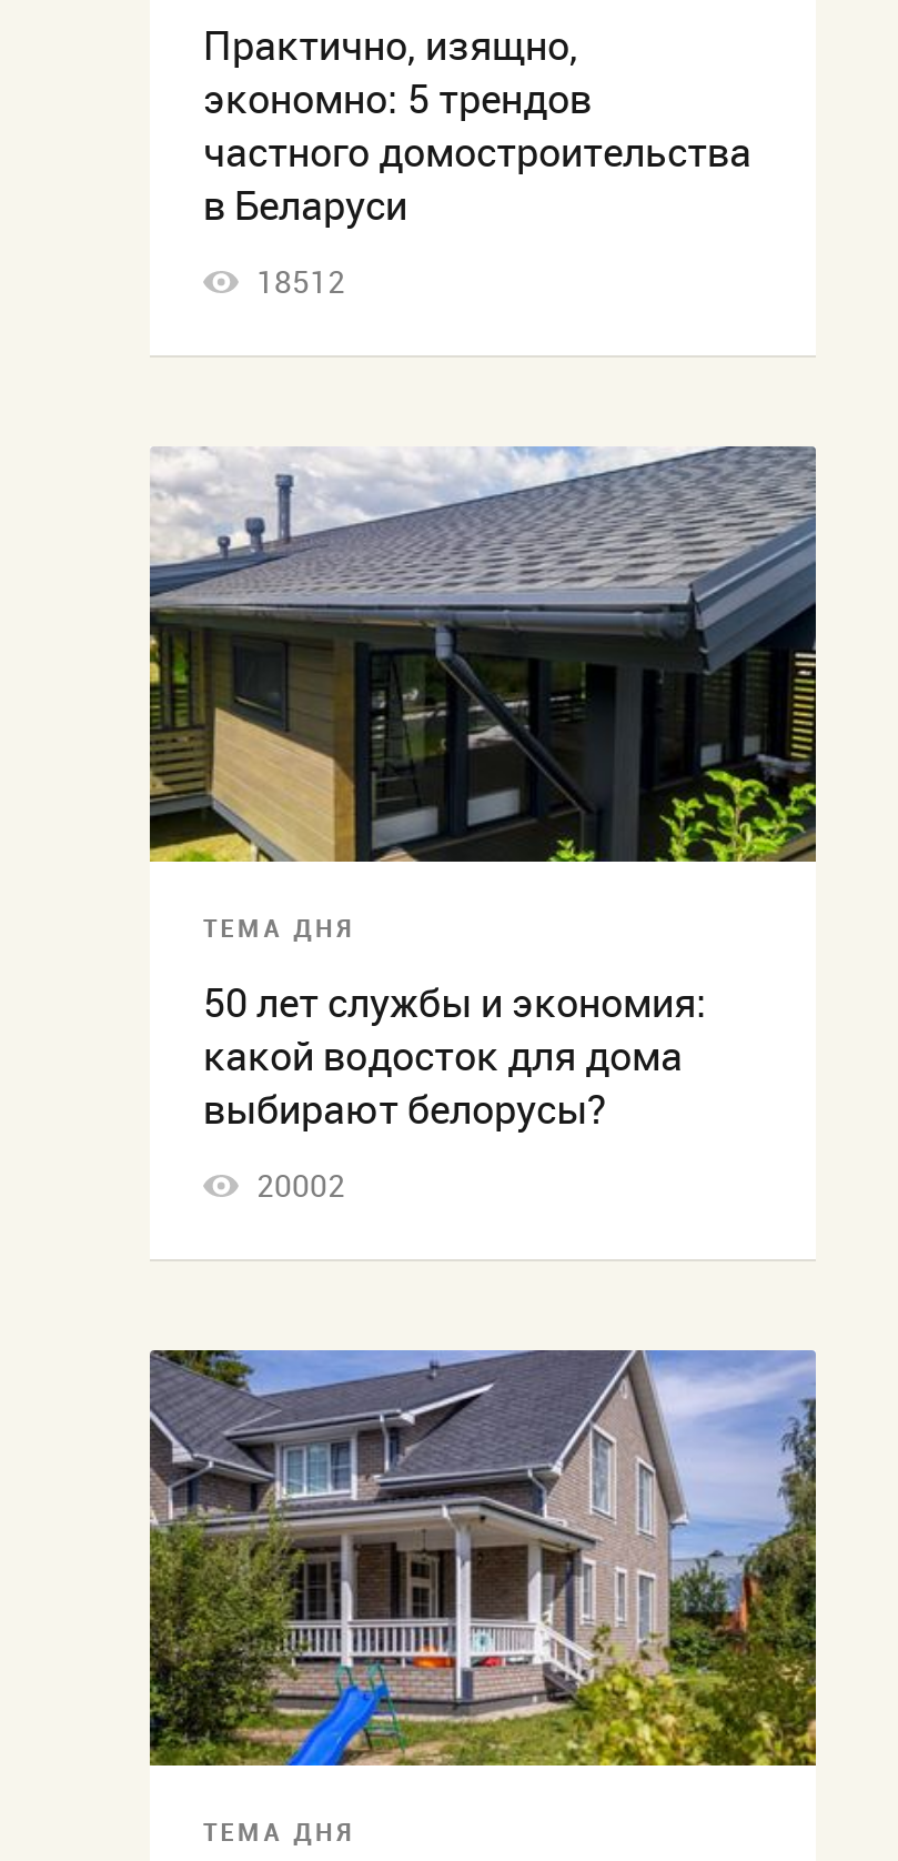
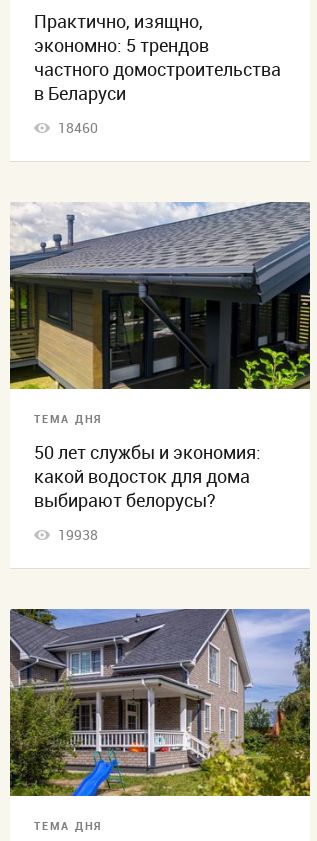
- 18512
+ 18460

- 20002
+ 19938
